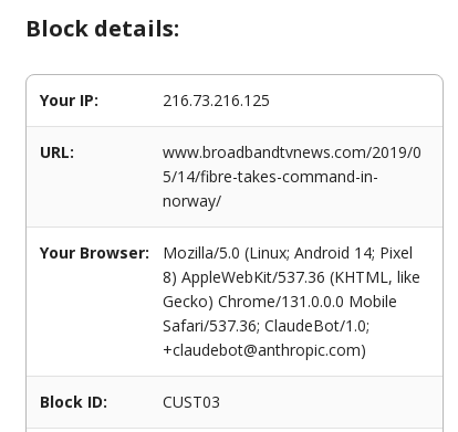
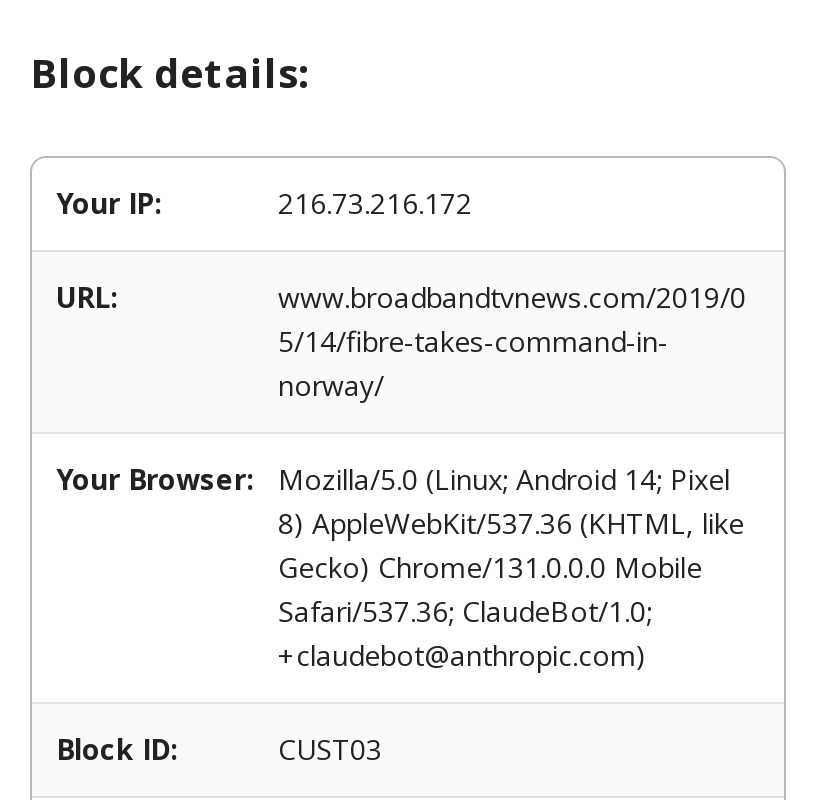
- 216.73.216.125
+ 216.73.216.172
